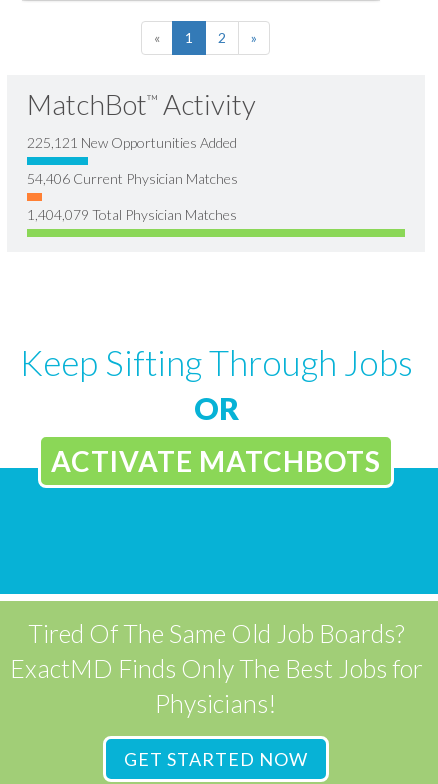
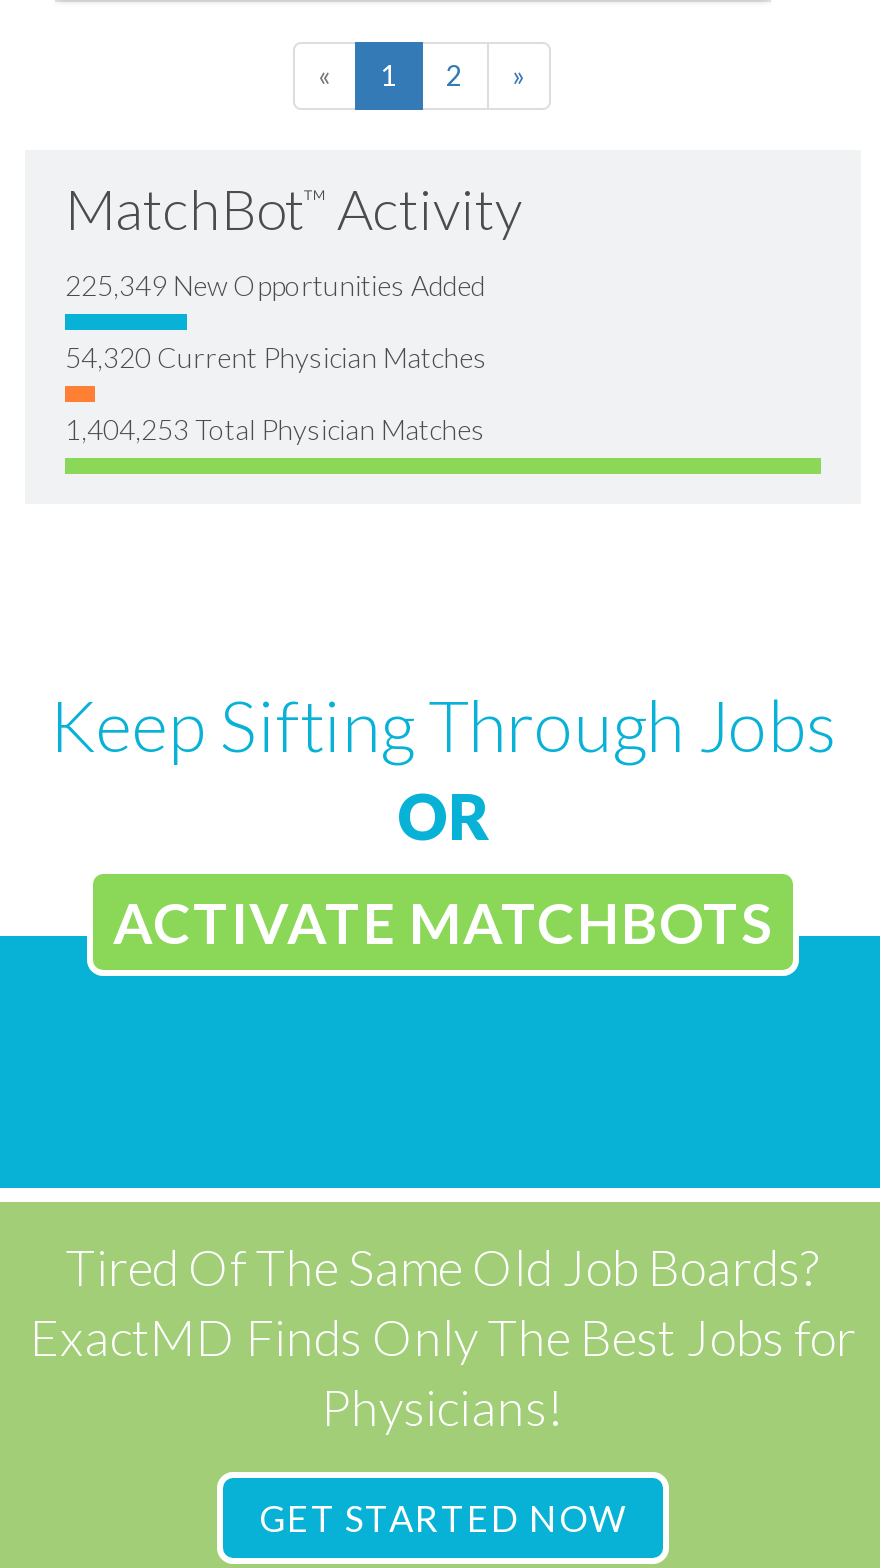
- 225,121 New Opportunities Added
+ 225,349 New Opportunities Added

- 54,406 Current Physician Matches
+ 54,320 Current Physician Matches

- 1,404,079 Total Physician Matches
+ 1,404,253 Total Physician Matches
